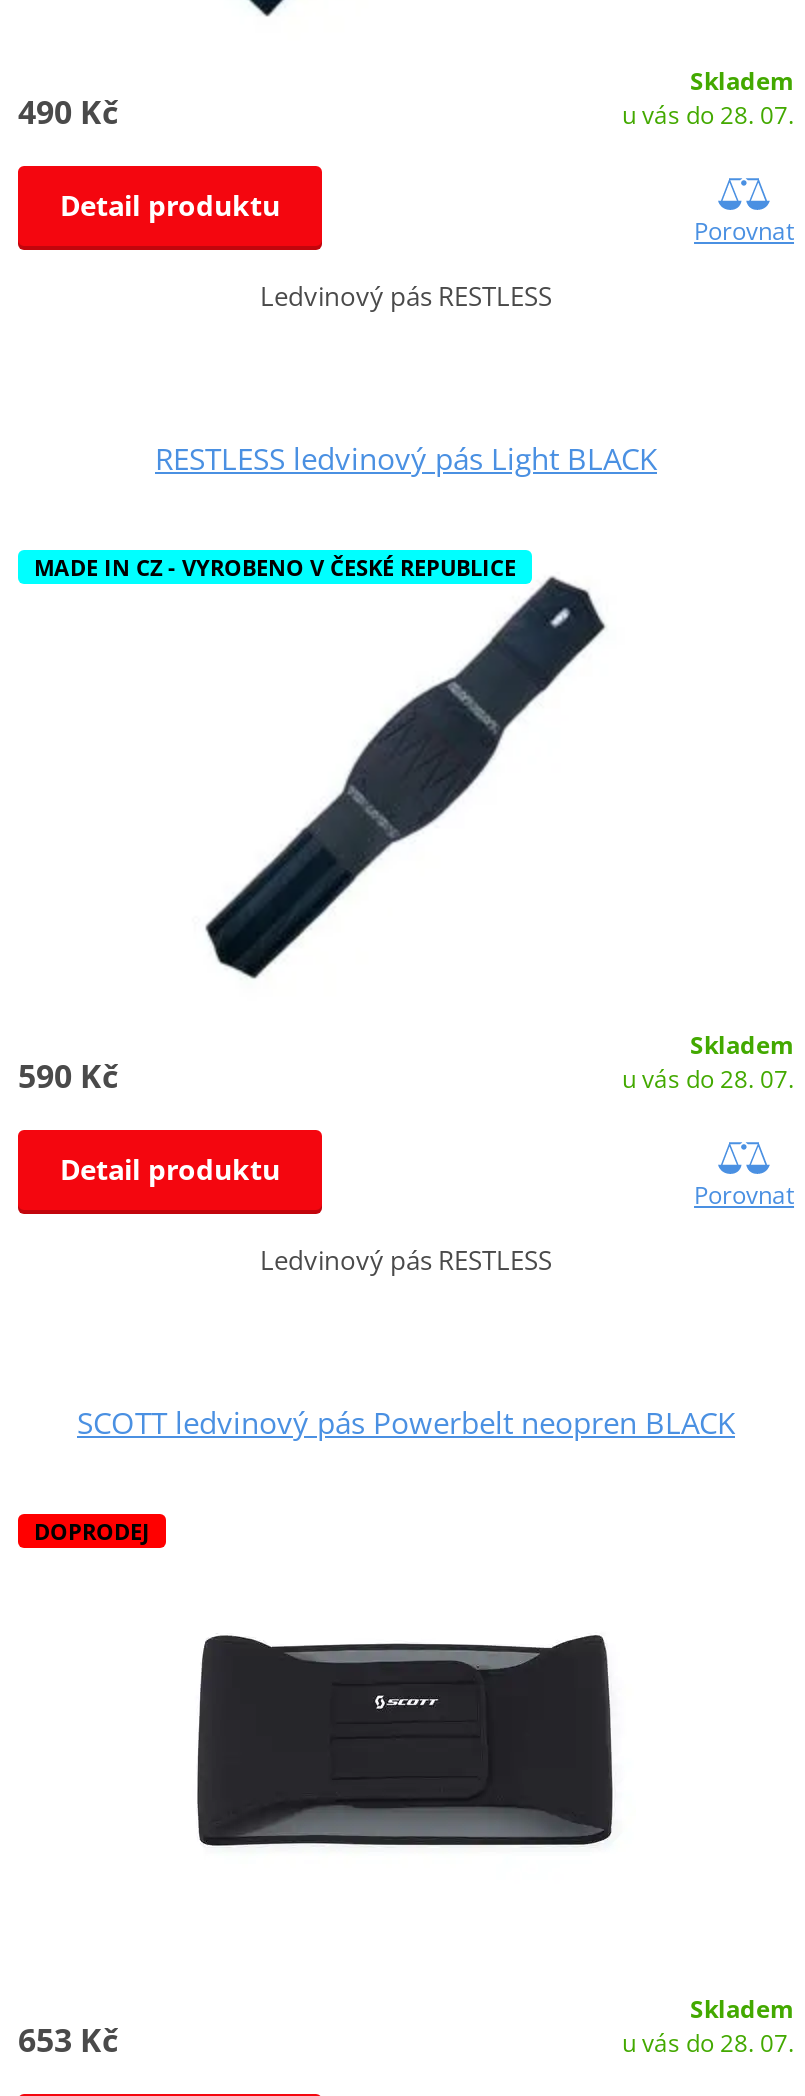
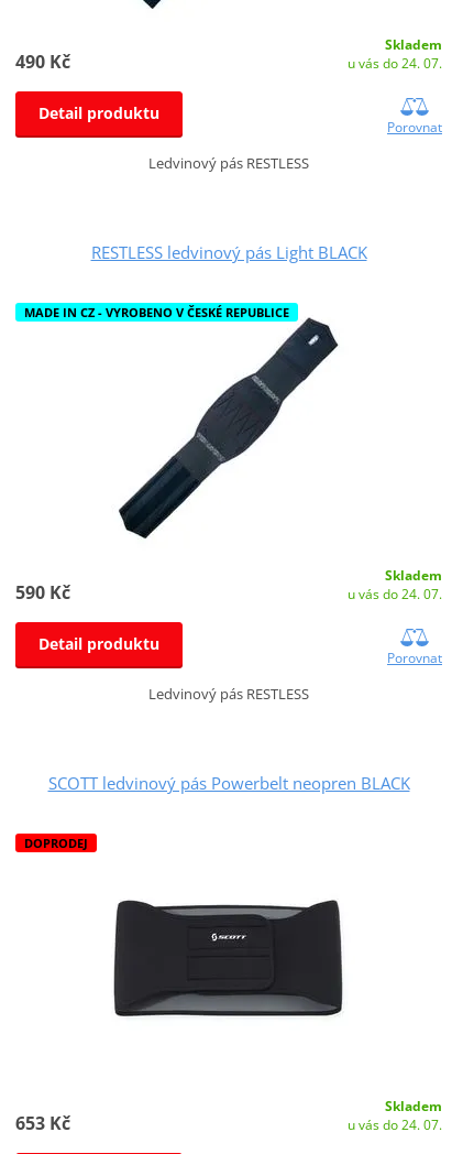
- u vás do 28. 07.
+ u vás do 24. 07.

- u vás do 28. 07.
+ u vás do 24. 07.

- u vás do 28. 07.
+ u vás do 24. 07.
